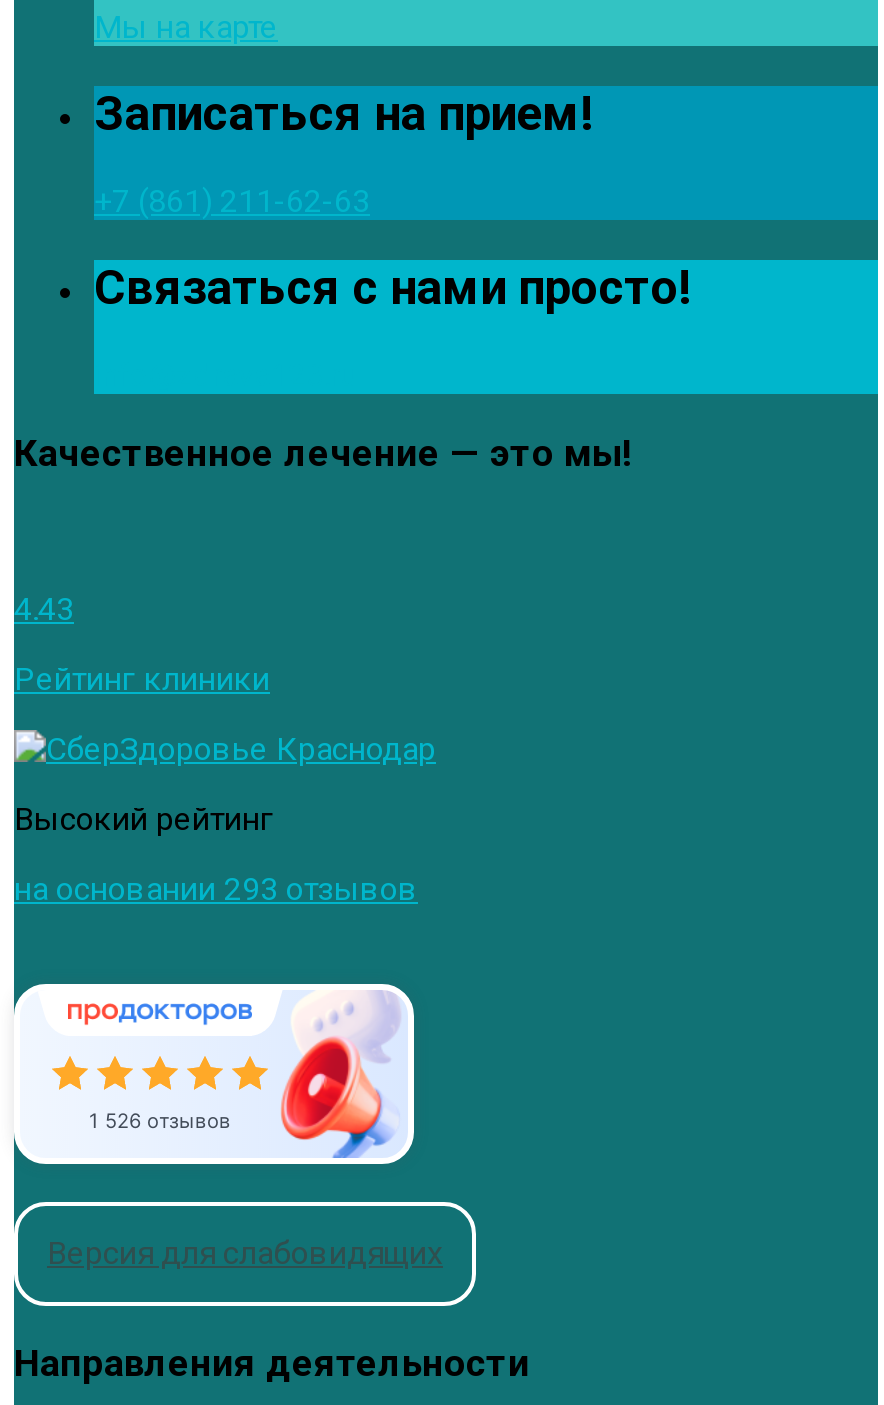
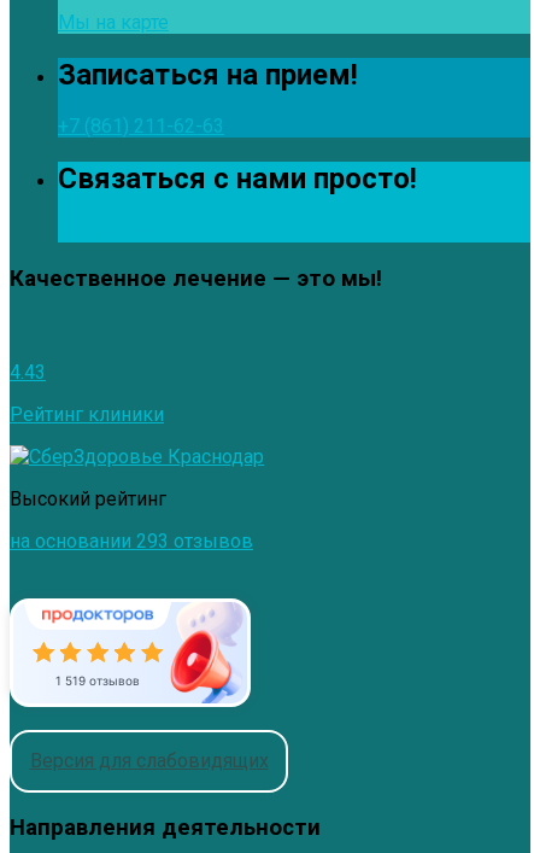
- 1 526 отзывов
+ 1 519 отзывов
